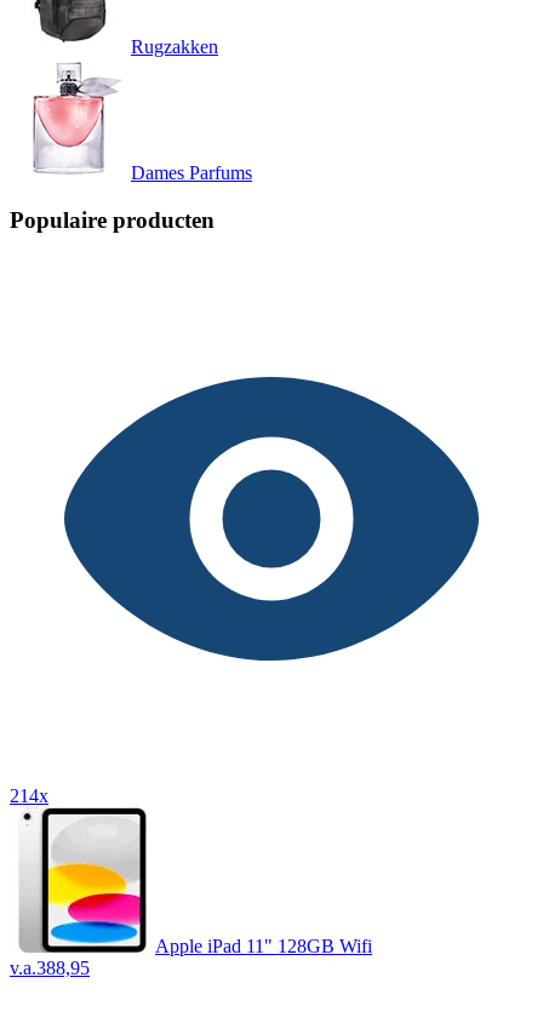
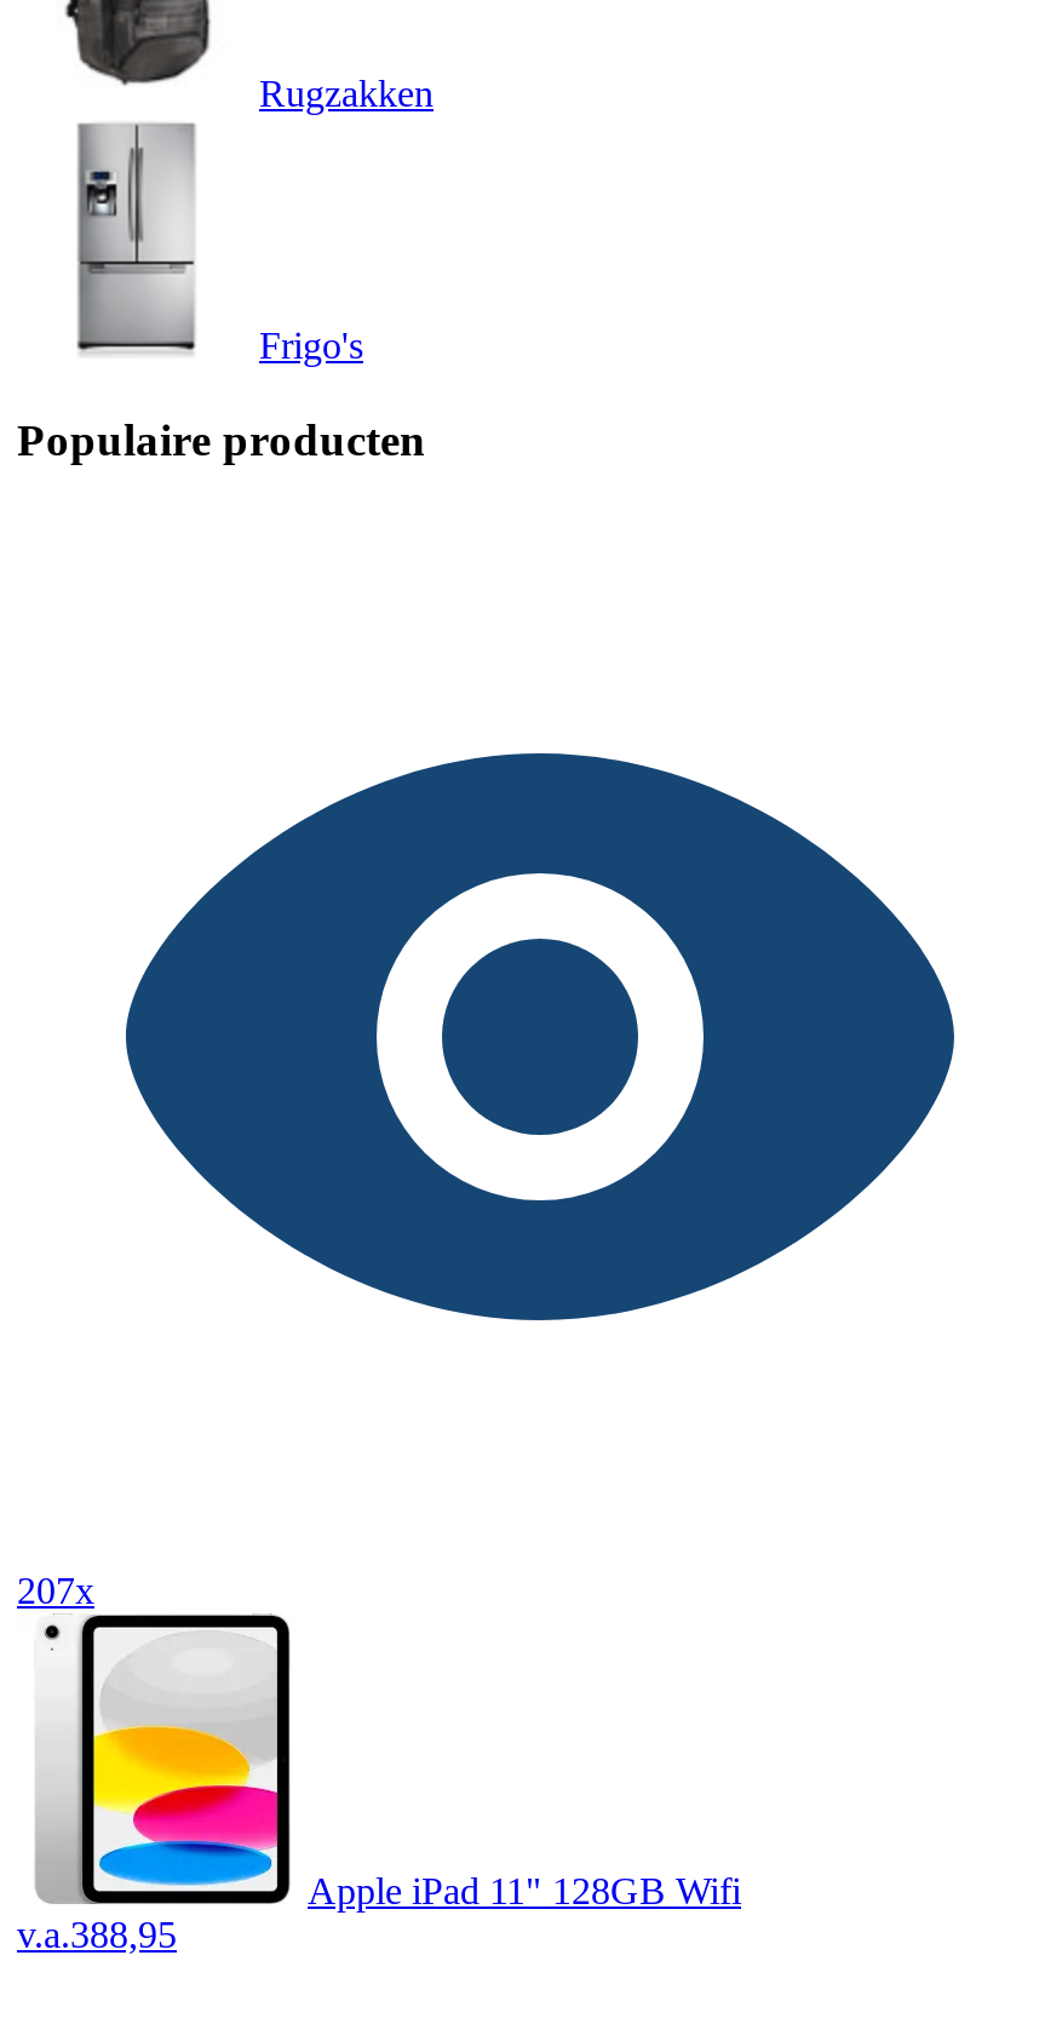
- [image]
- Dames Parfums
+ [image]
+ Frigo's

- 214x
+ 207x
